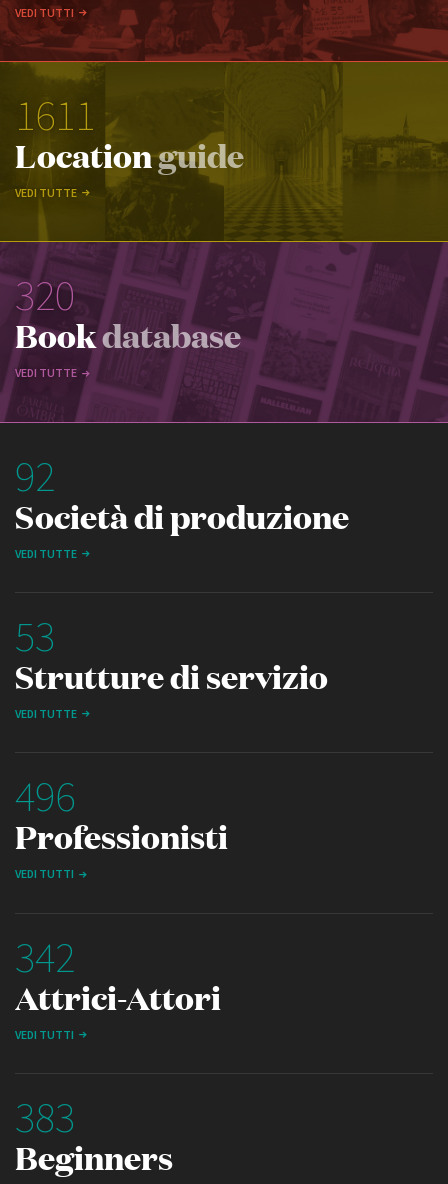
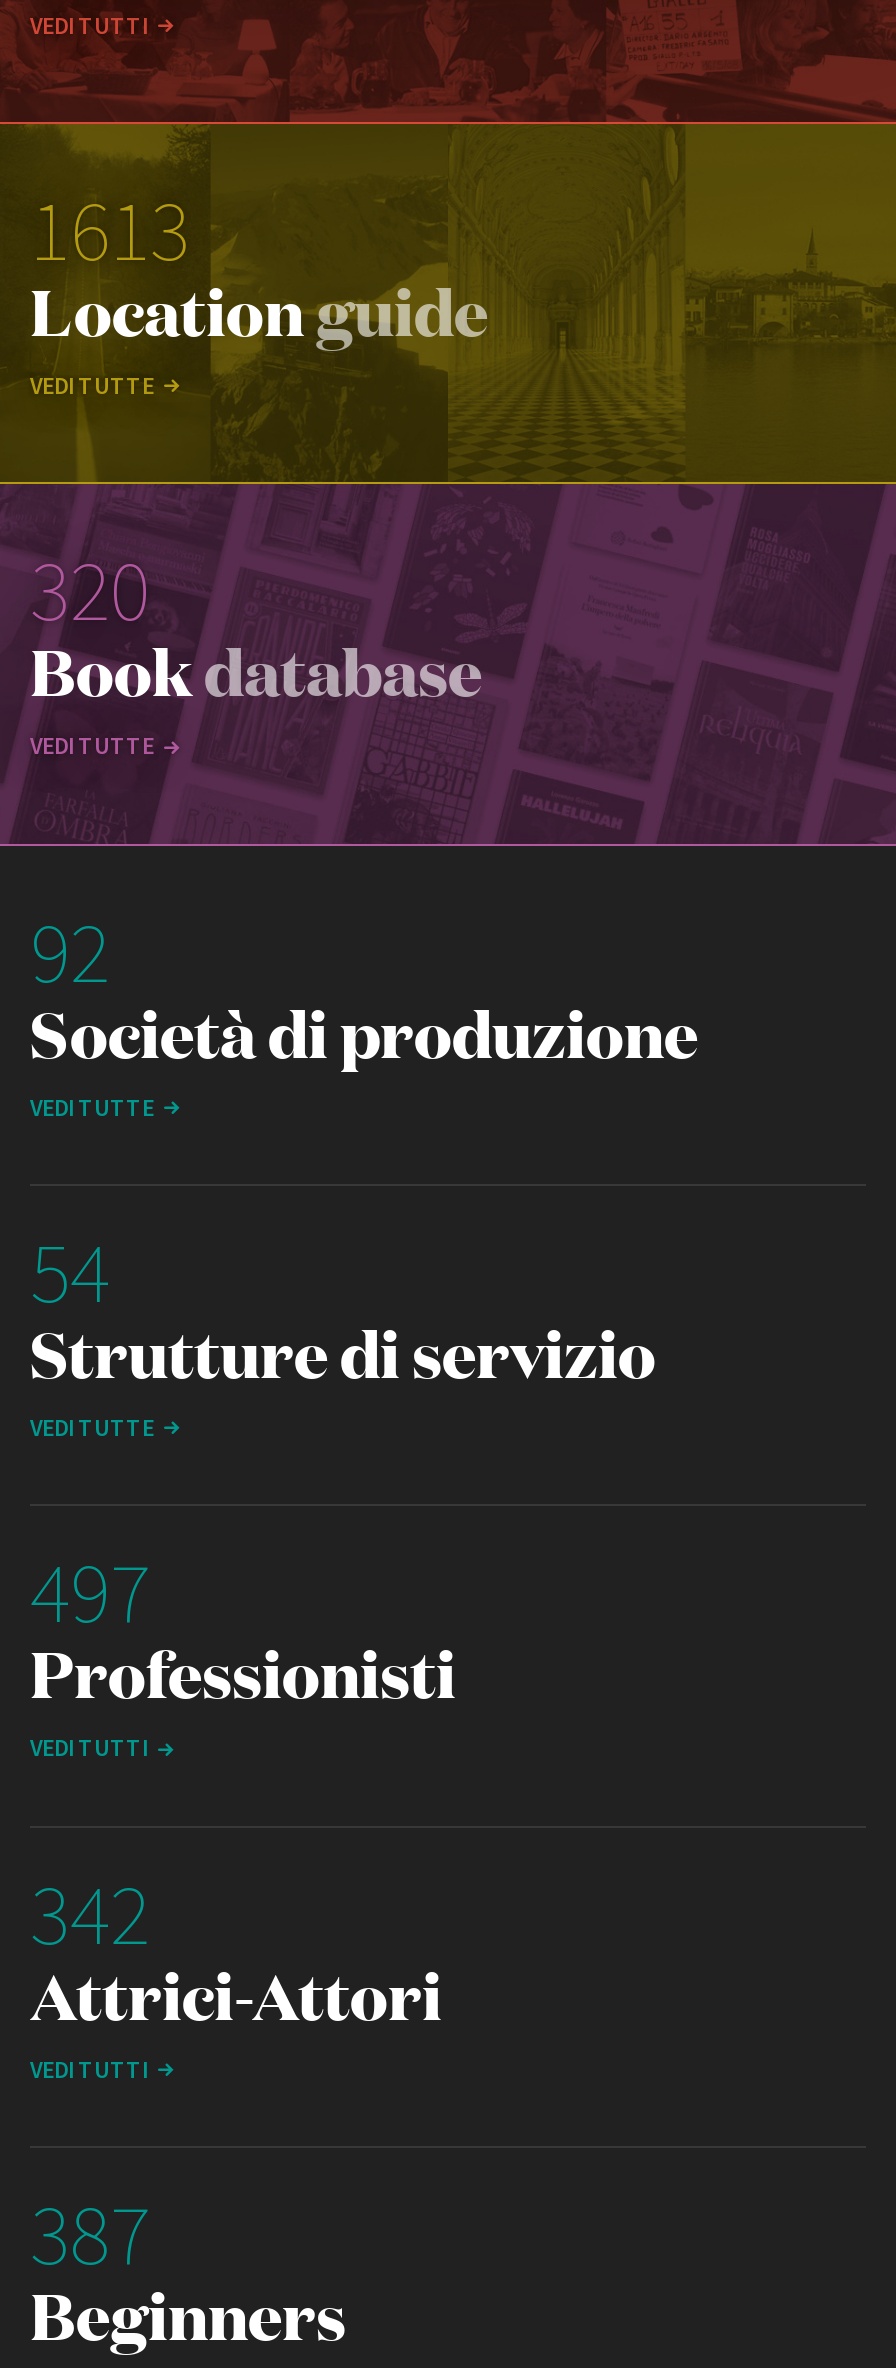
- 1611
+ 1613

- 53
+ 54

- 496
+ 497

- 383
+ 387
